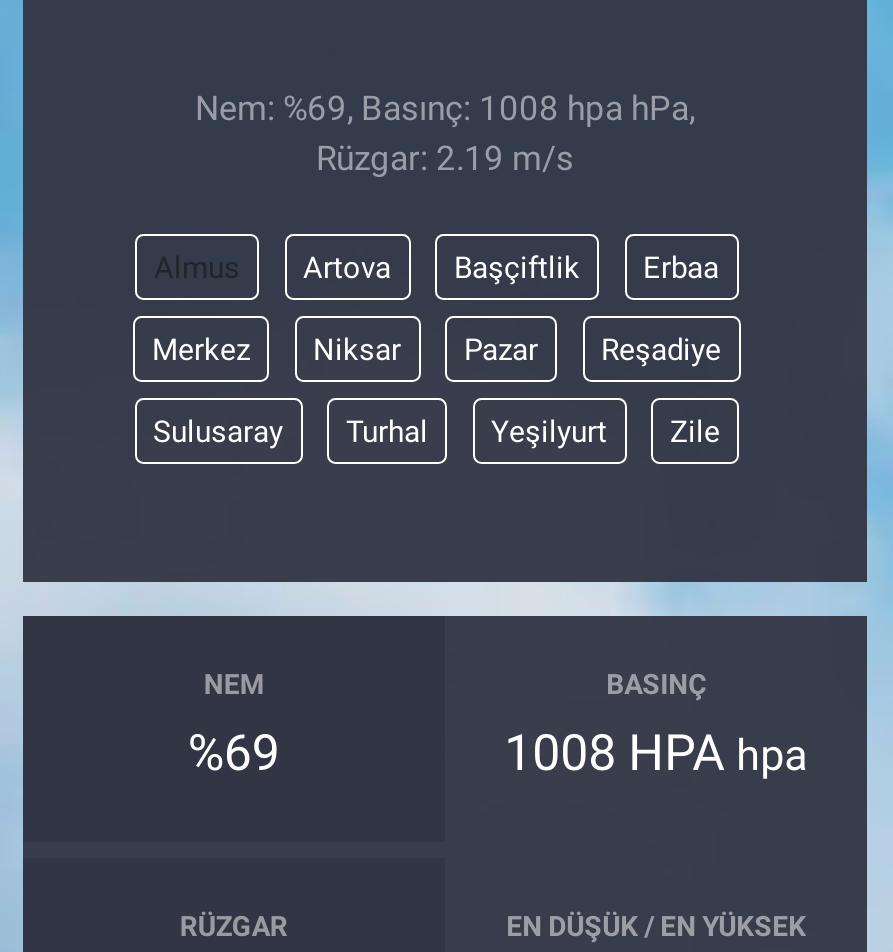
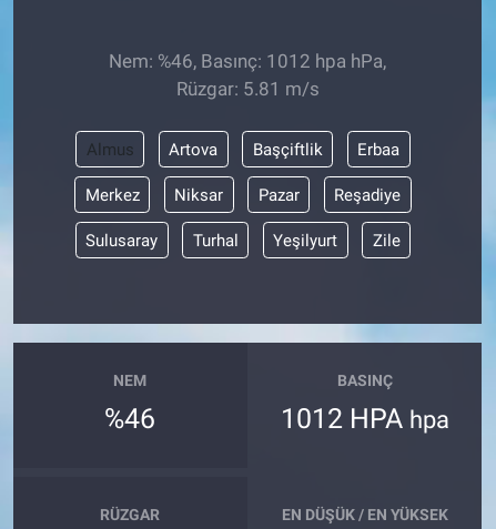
- Nem: %69, Basınç: 1008 hpa hPa,
- Rüzgar: 2.19 m/s
+ Nem: %46, Basınç: 1012 hpa hPa,
+ Rüzgar: 5.81 m/s

- %69
+ %46

- 1008 HPA hpa
+ 1012 HPA hpa
